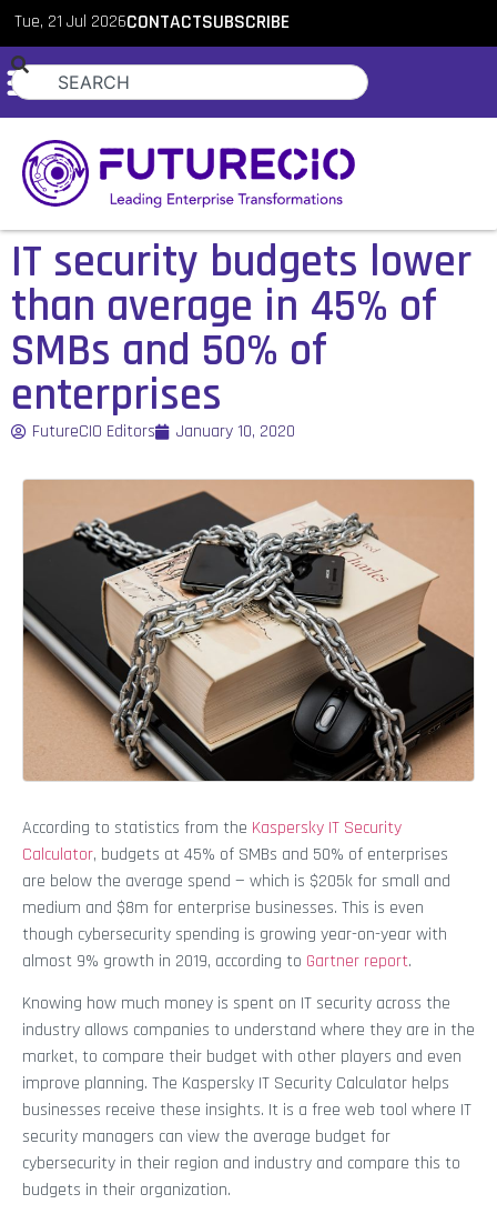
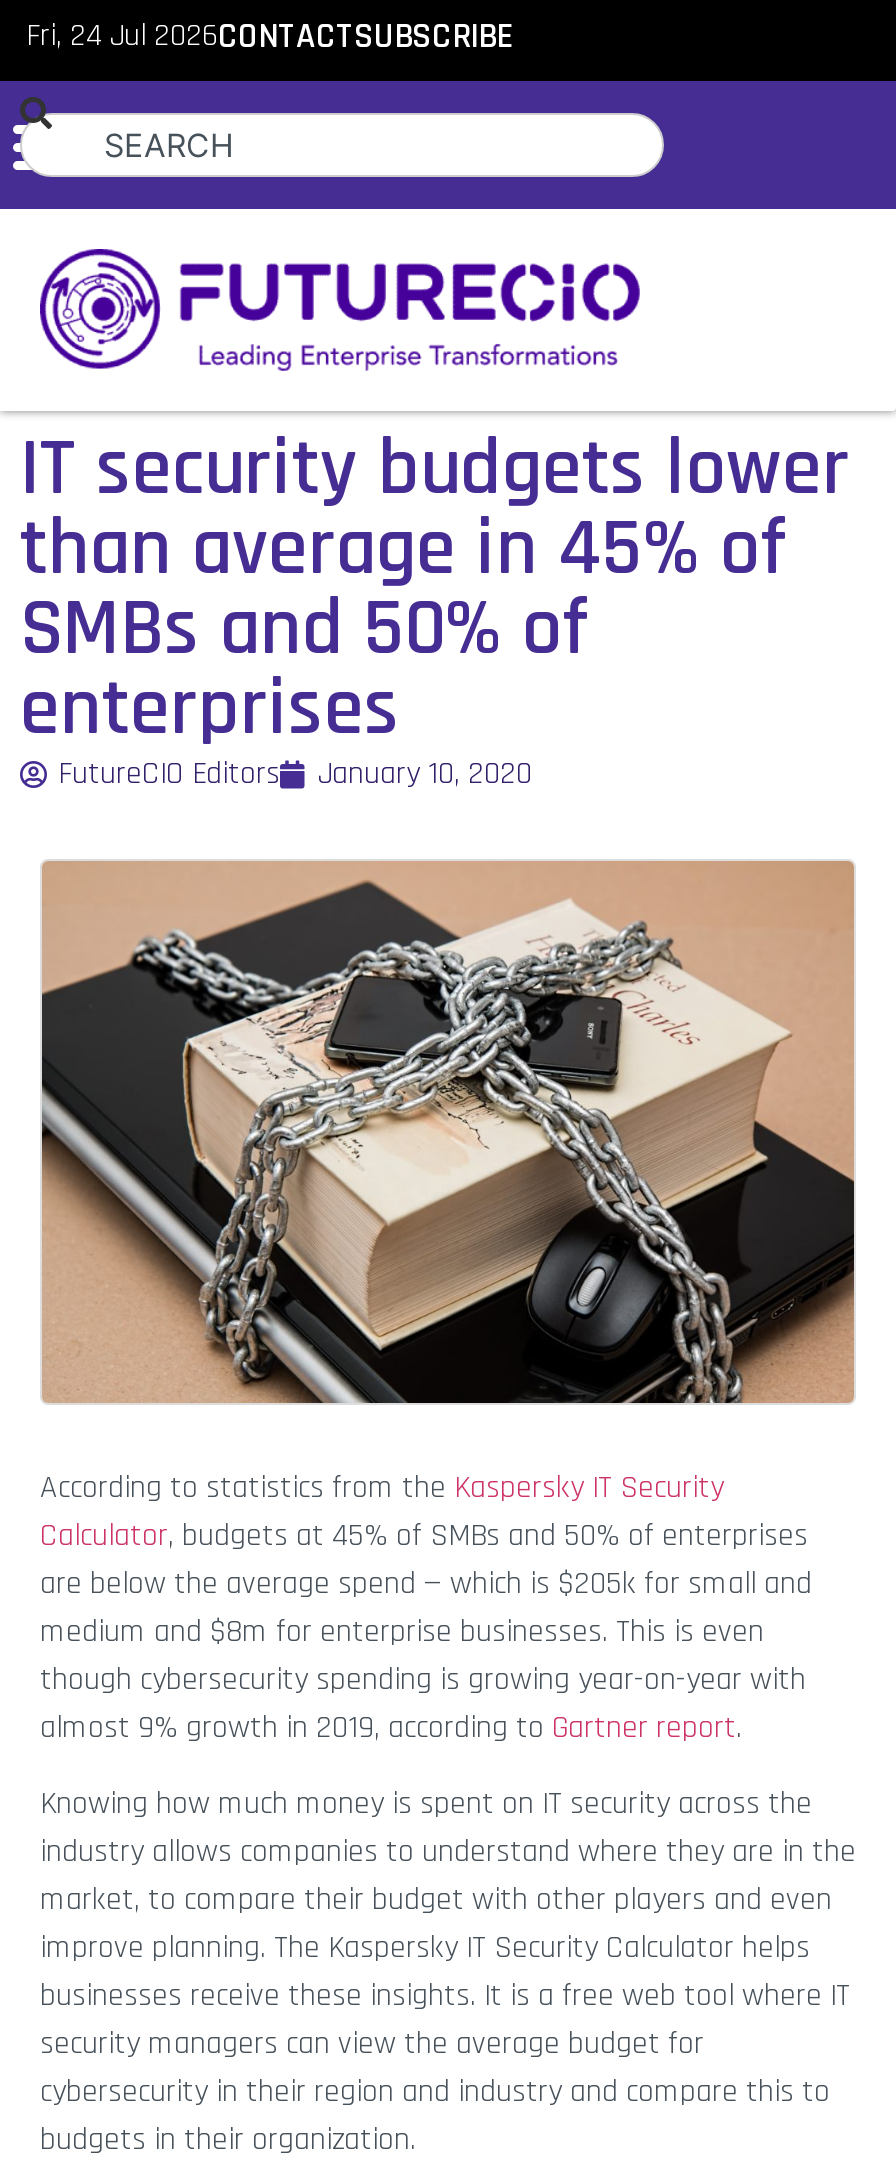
- Tue, 21 Jul 2026CONTACTSUBSCRIBE
+ Fri, 24 Jul 2026CONTACTSUBSCRIBE
